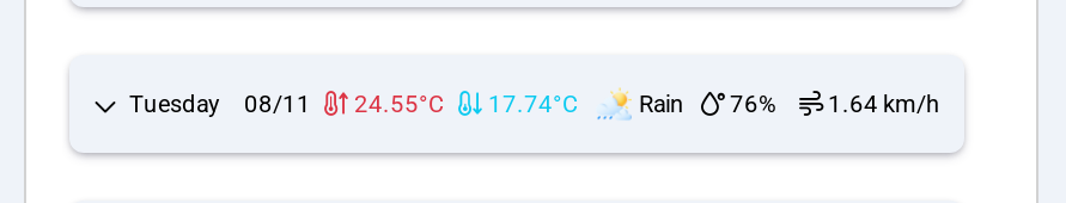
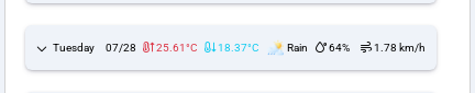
- 08/11
- 24.55°C
- 17.74°C
+ 07/28
+ 25.61°C
+ 18.37°C

- 76%
+ 64%

- 1.64 km/h
+ 1.78 km/h
